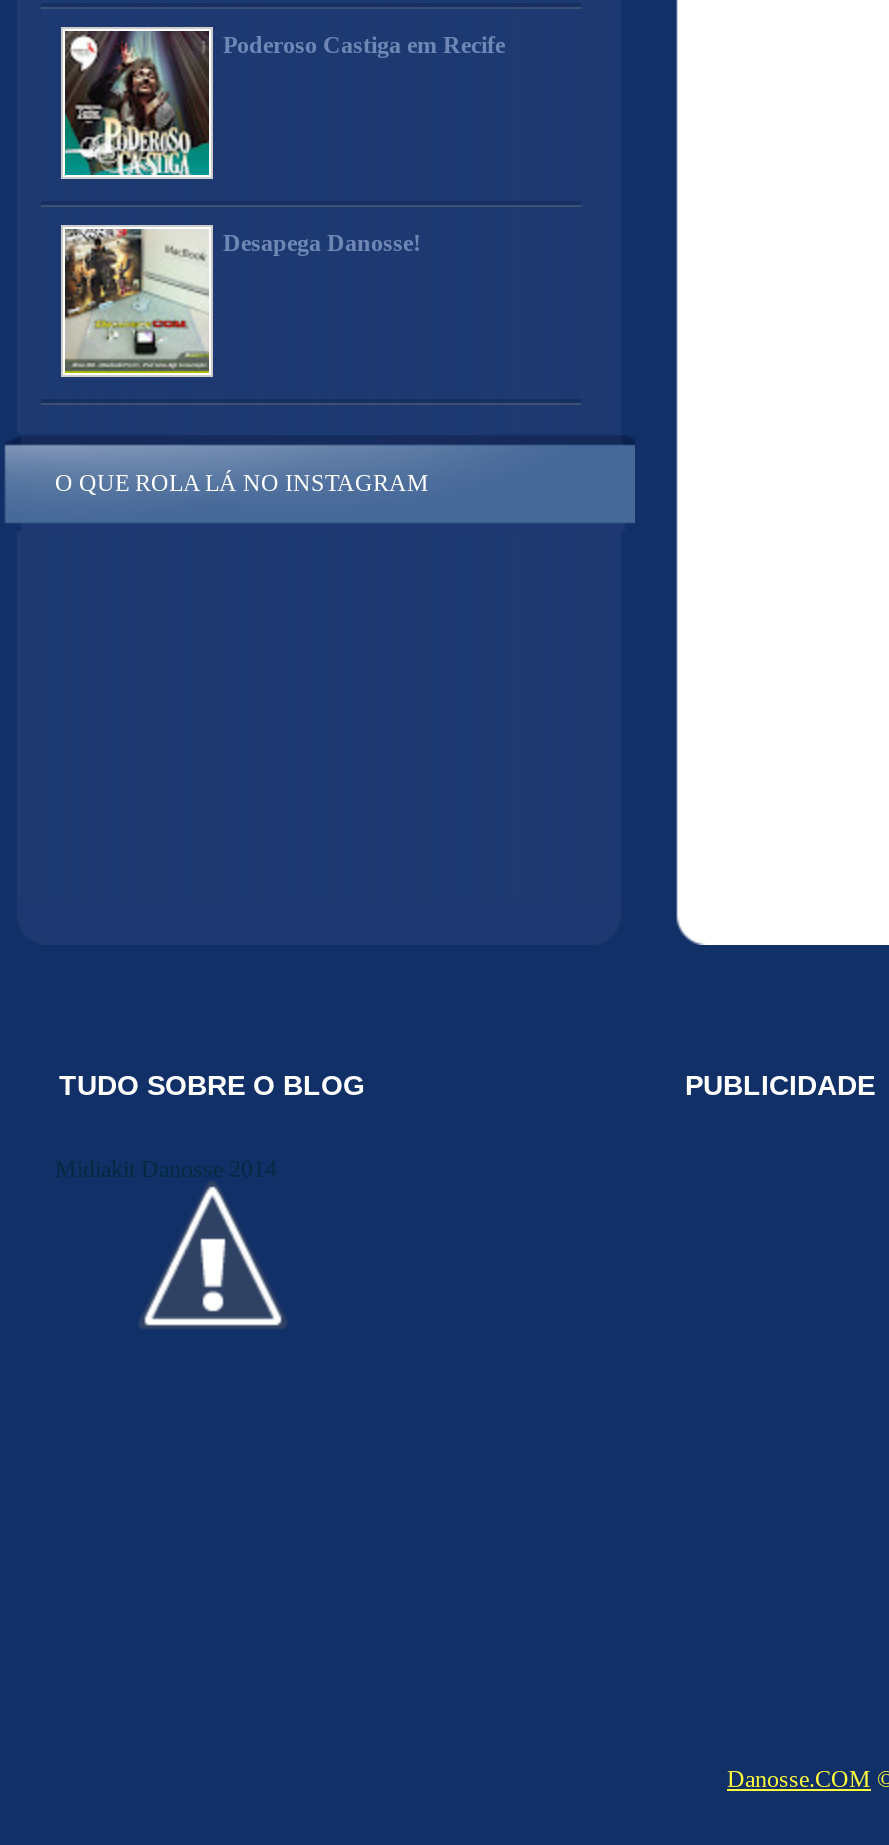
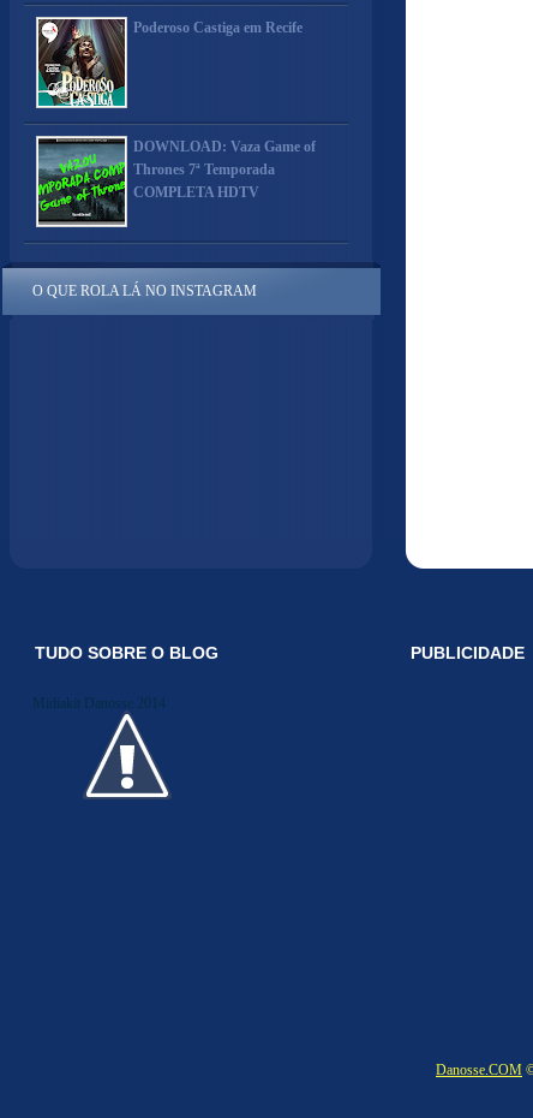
- [image]
- Desapega Danosse!
+ [image]
+ DOWNLOAD: Vaza Game of
+ Thrones 7ª Temporada
+ COMPLETA HDTV
